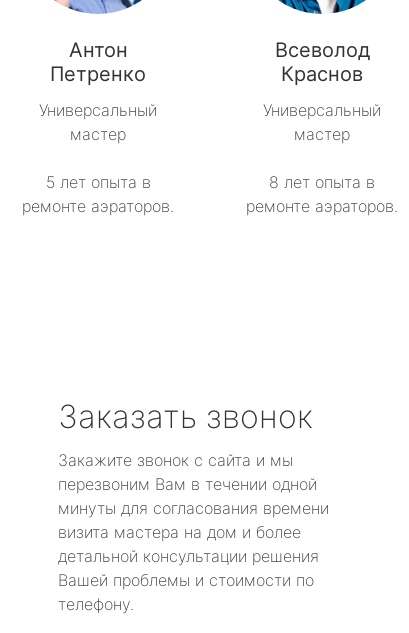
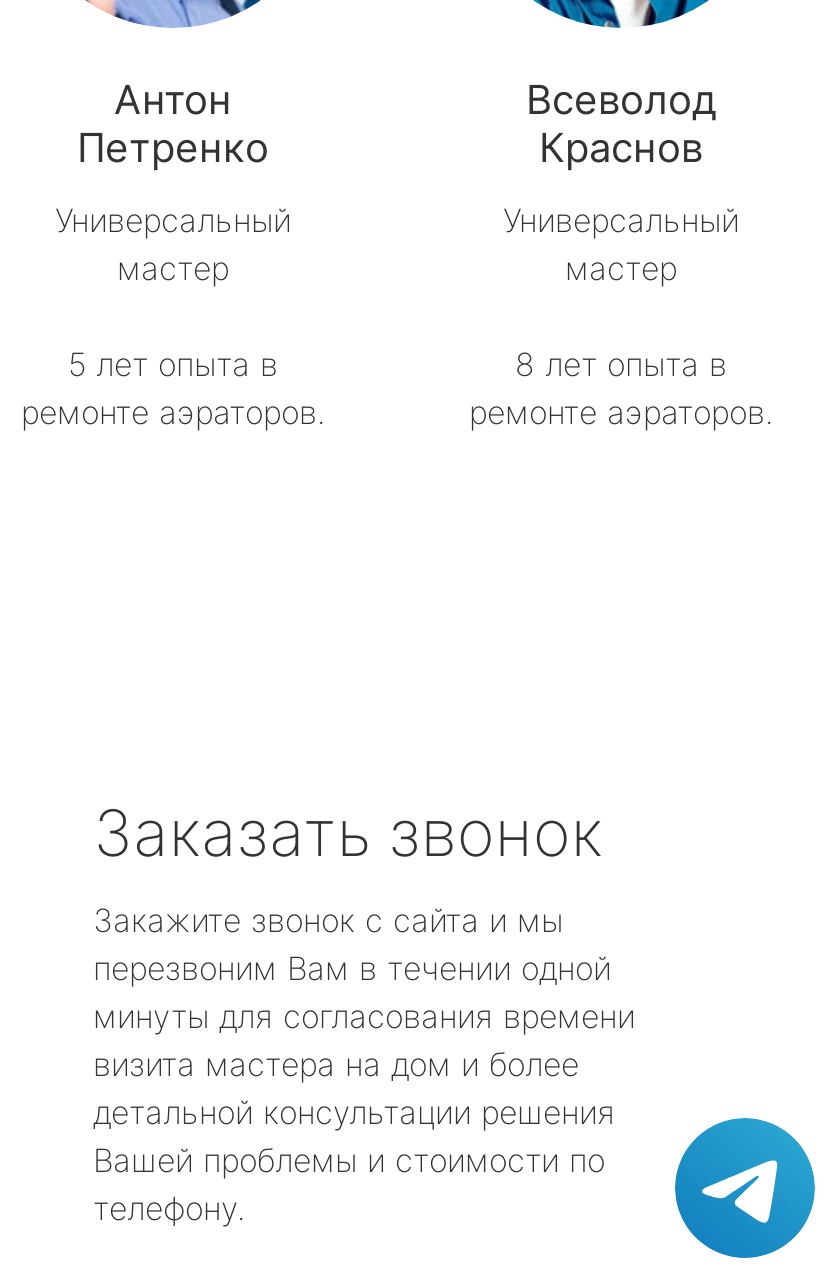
+ [image]
